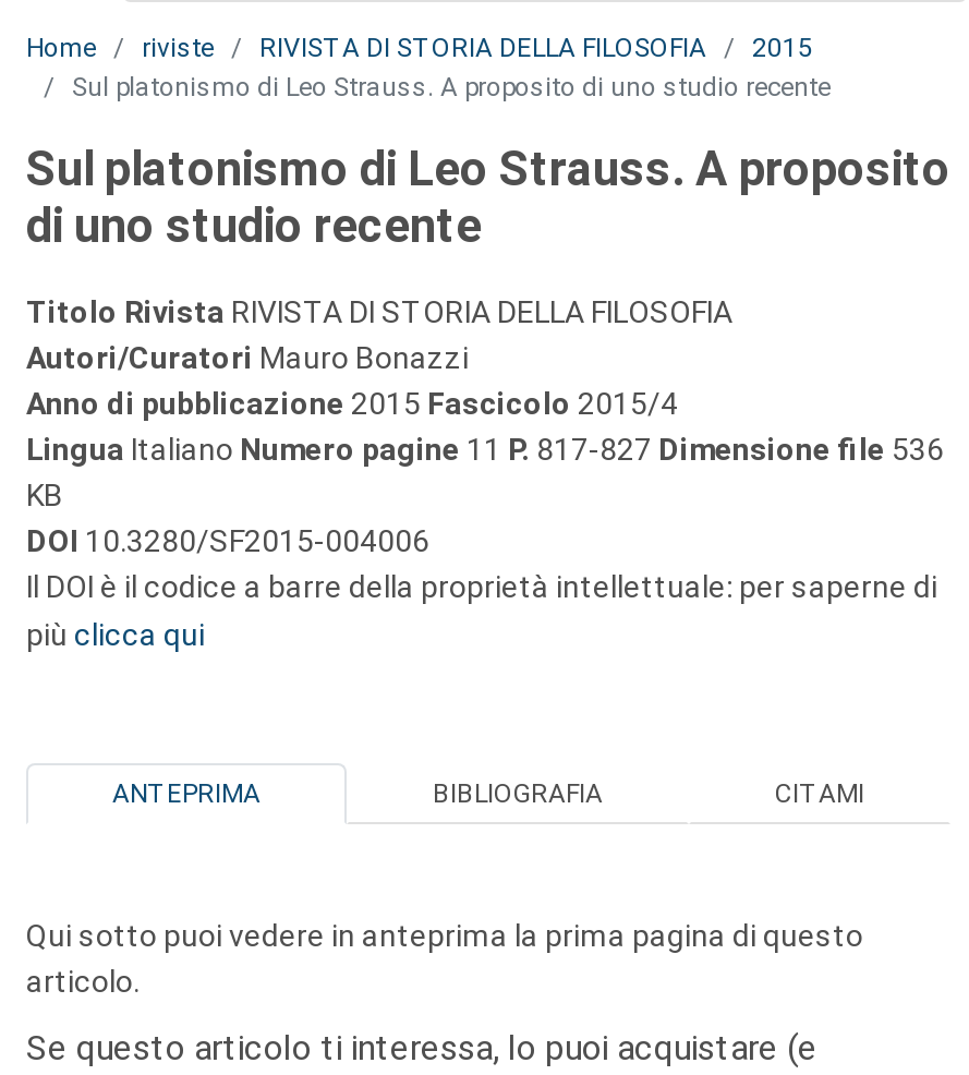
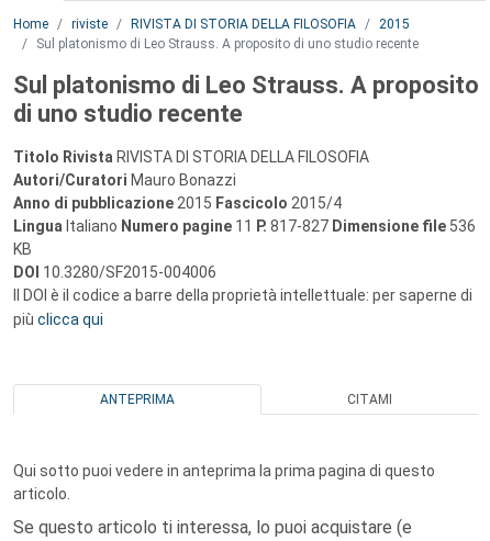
- BIBLIOGRAFIA
